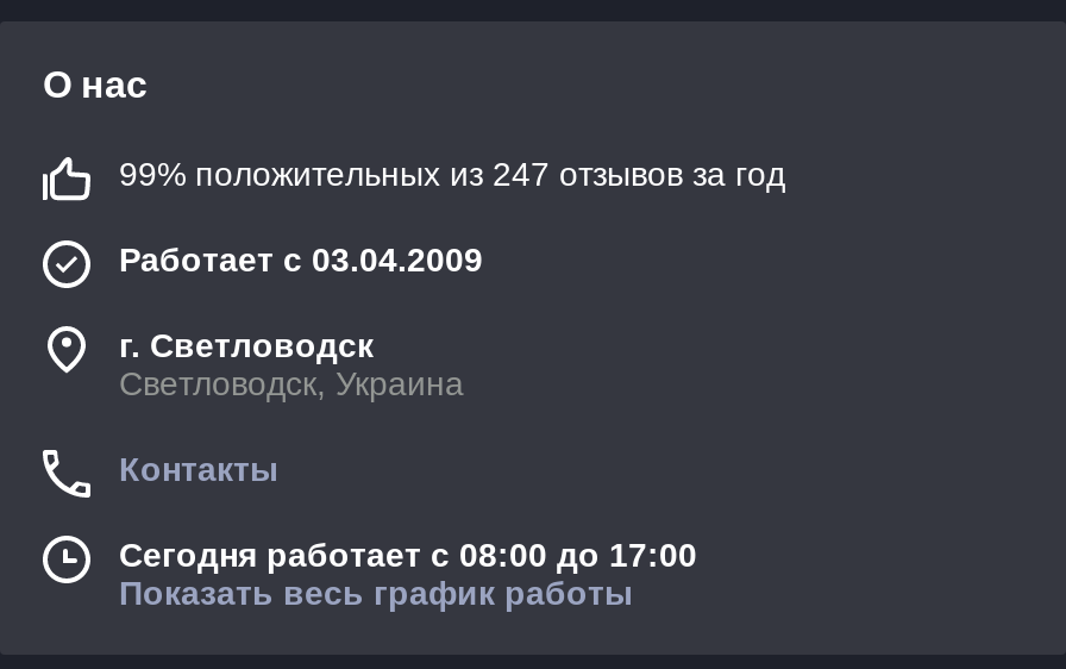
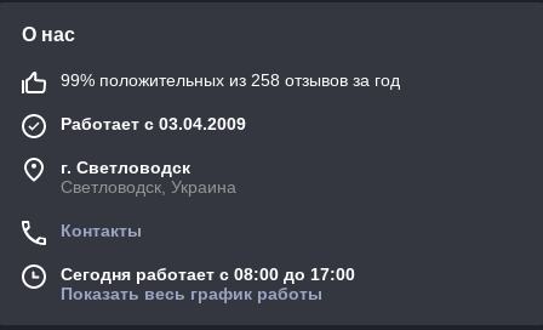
- 99% положительных из 247 отзывов за год
+ 99% положительных из 258 отзывов за год
